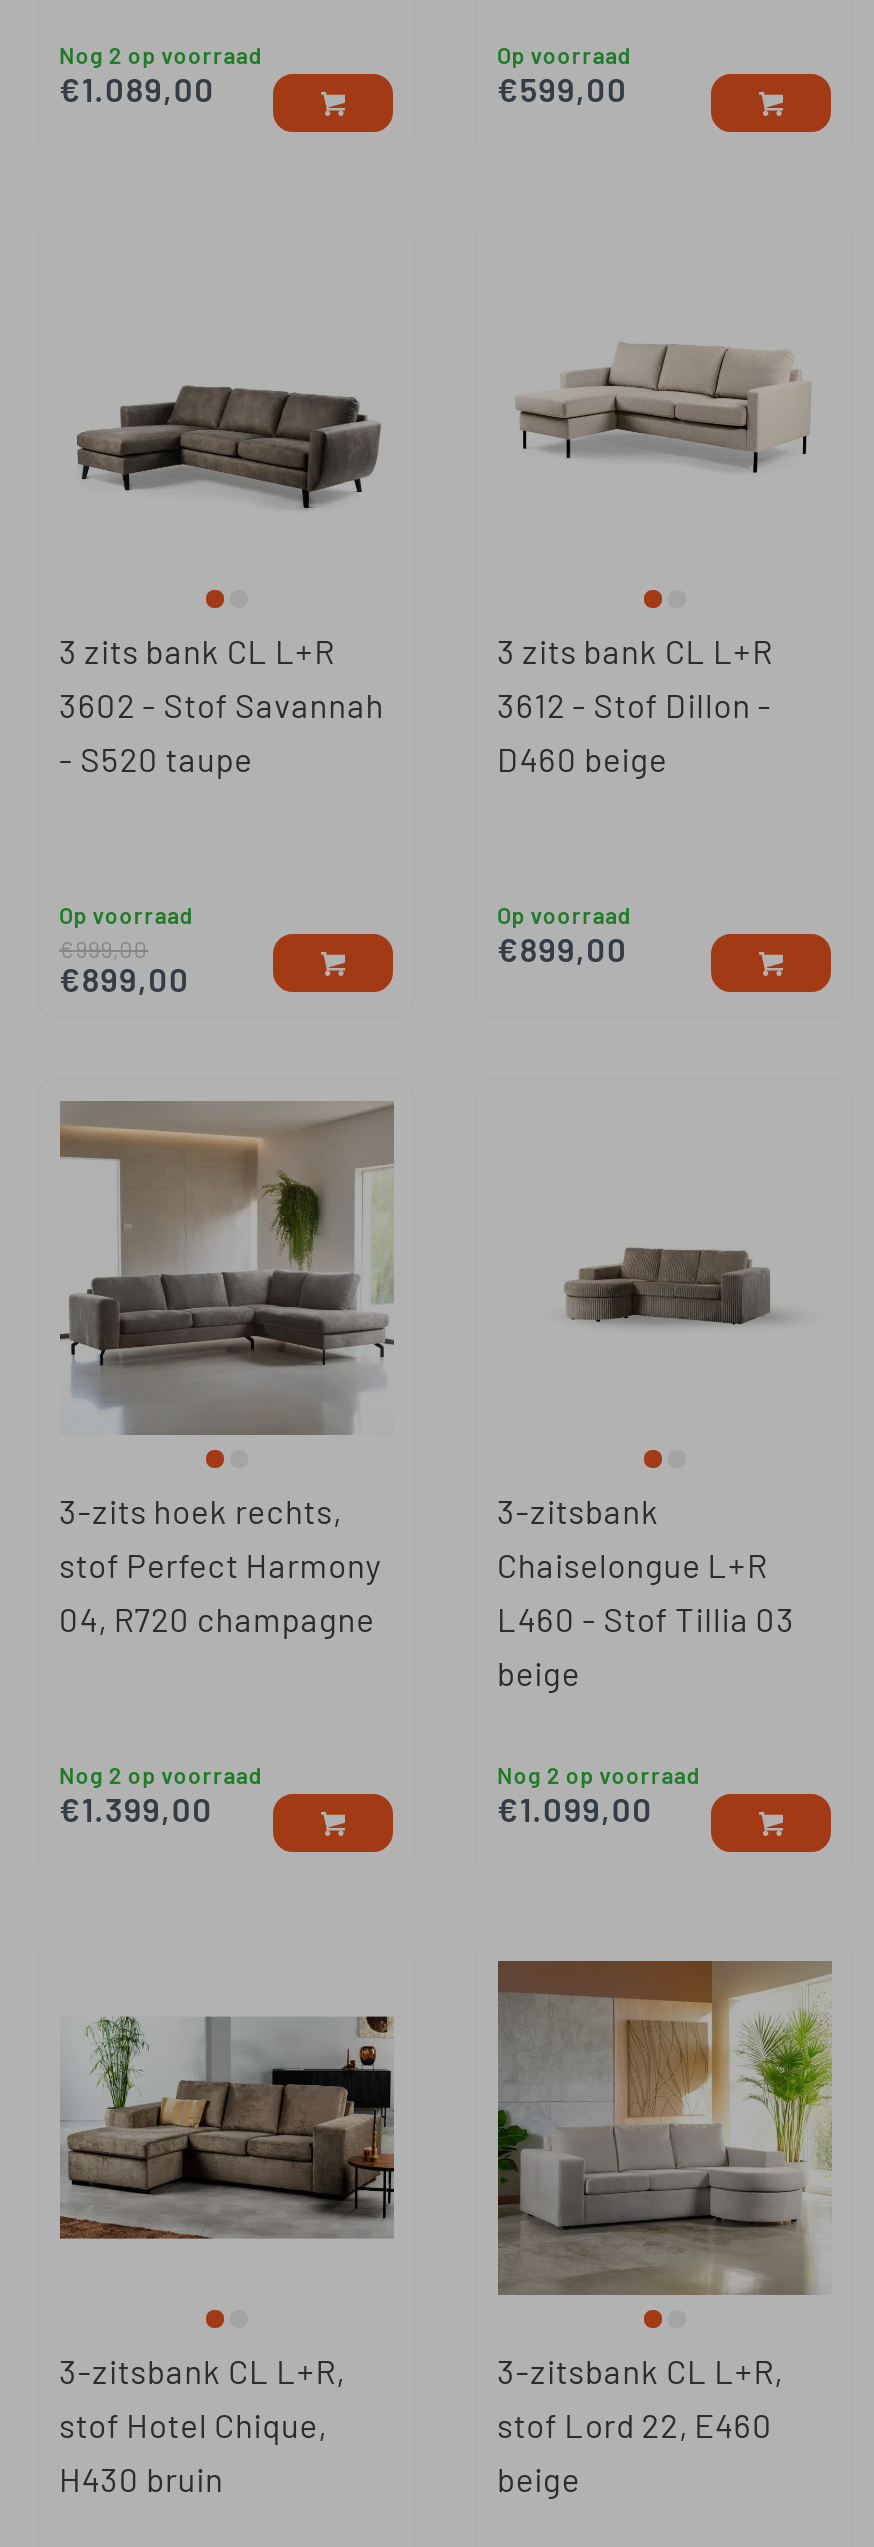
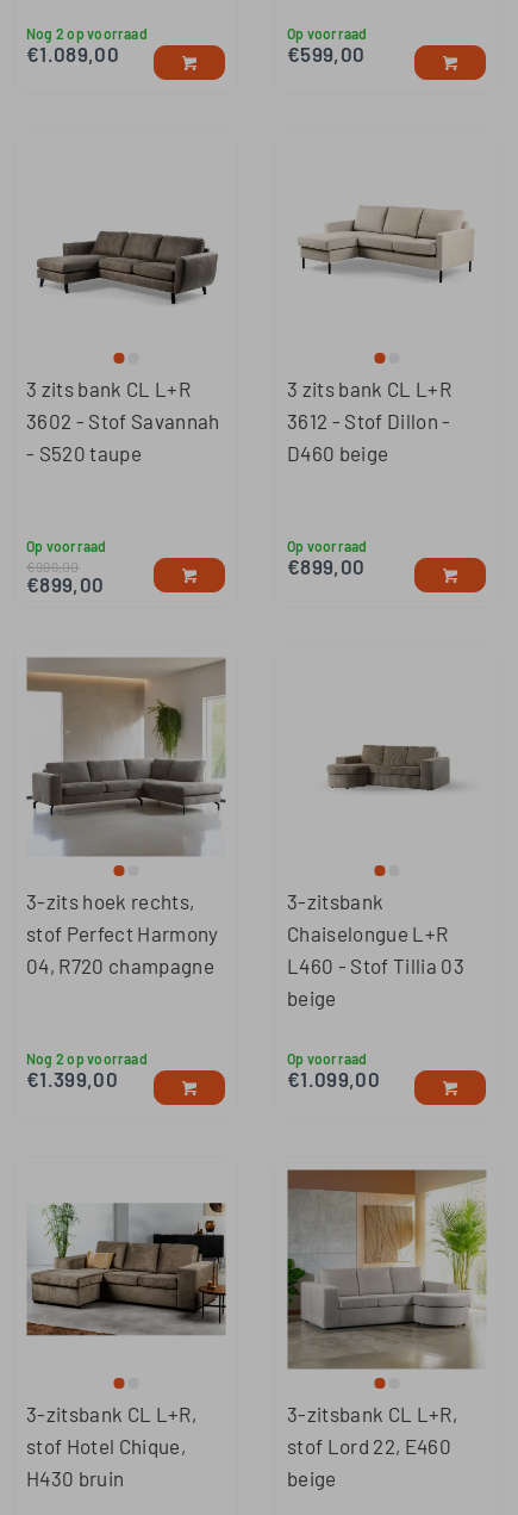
- Nog 2 op voorraad
+ Op voorraad
